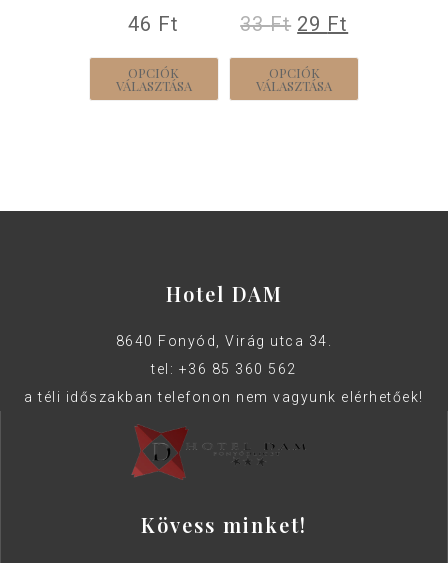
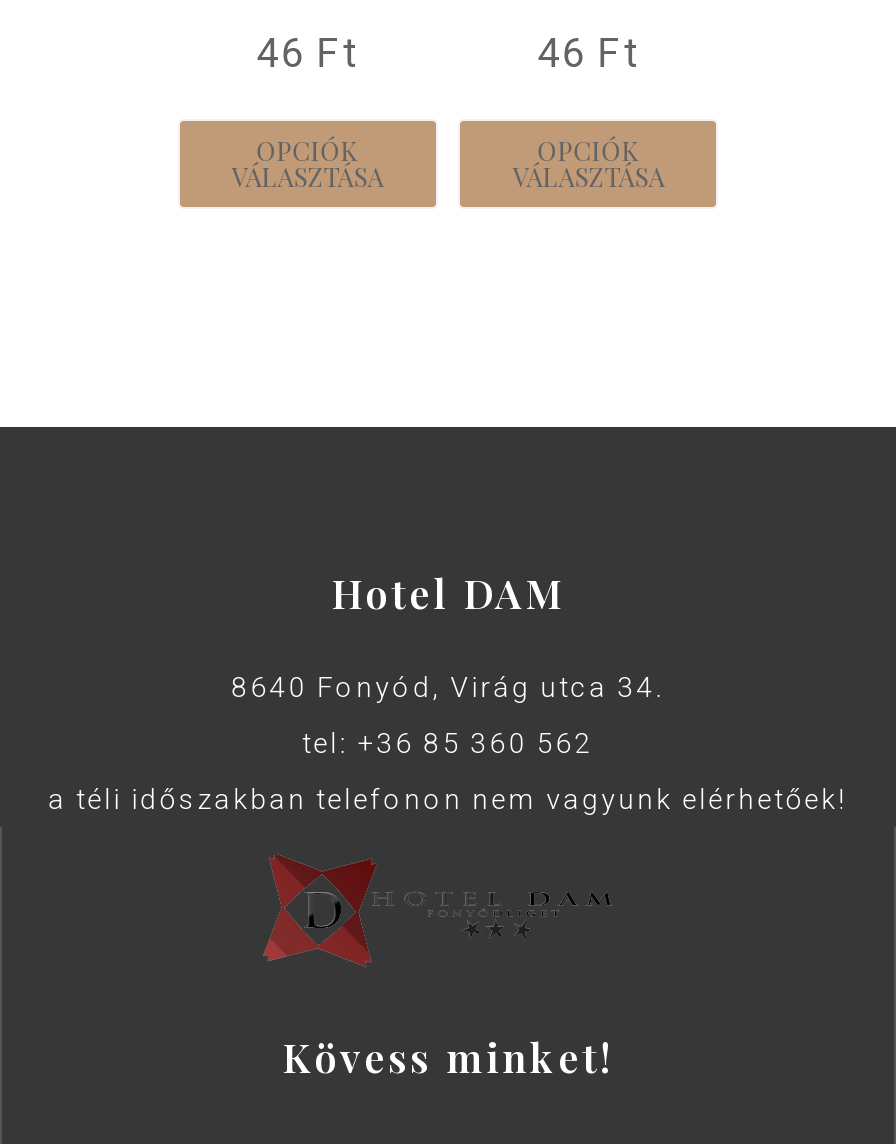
- 33Ft 29 Ft
+ 46 Ft
